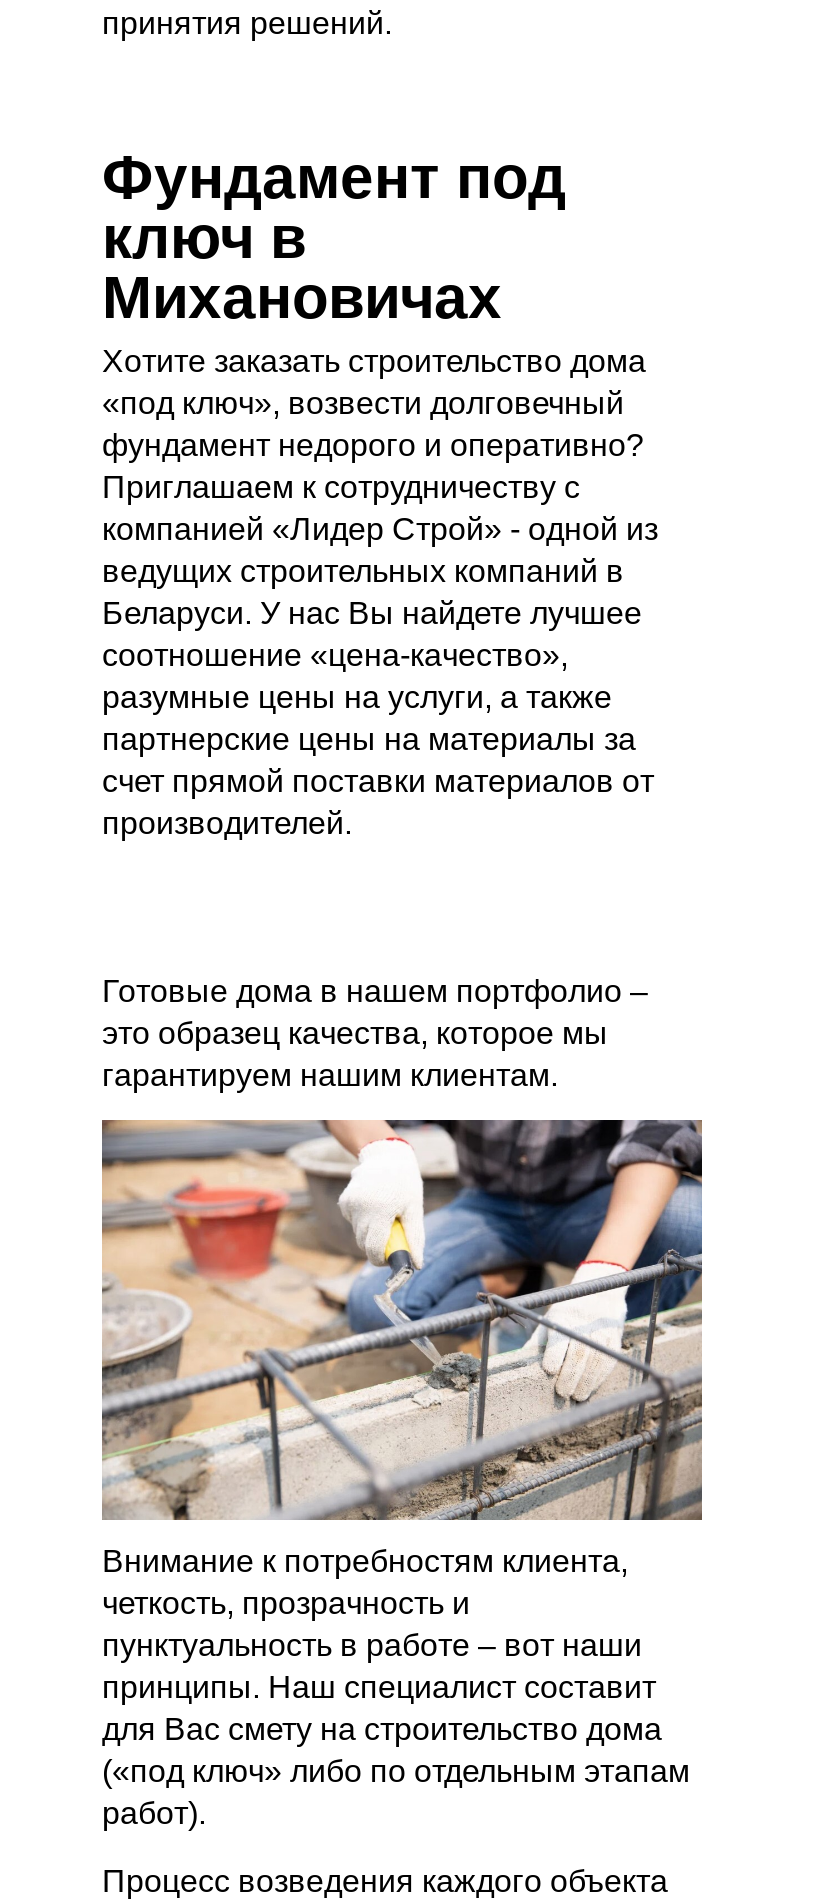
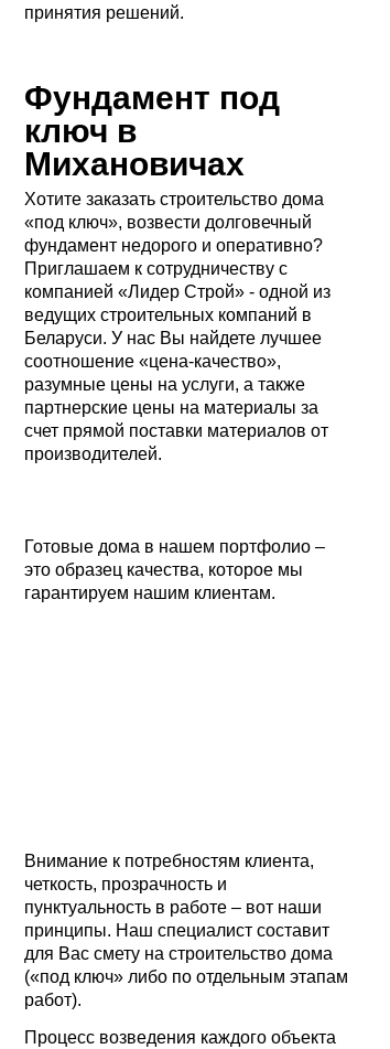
- [image]
